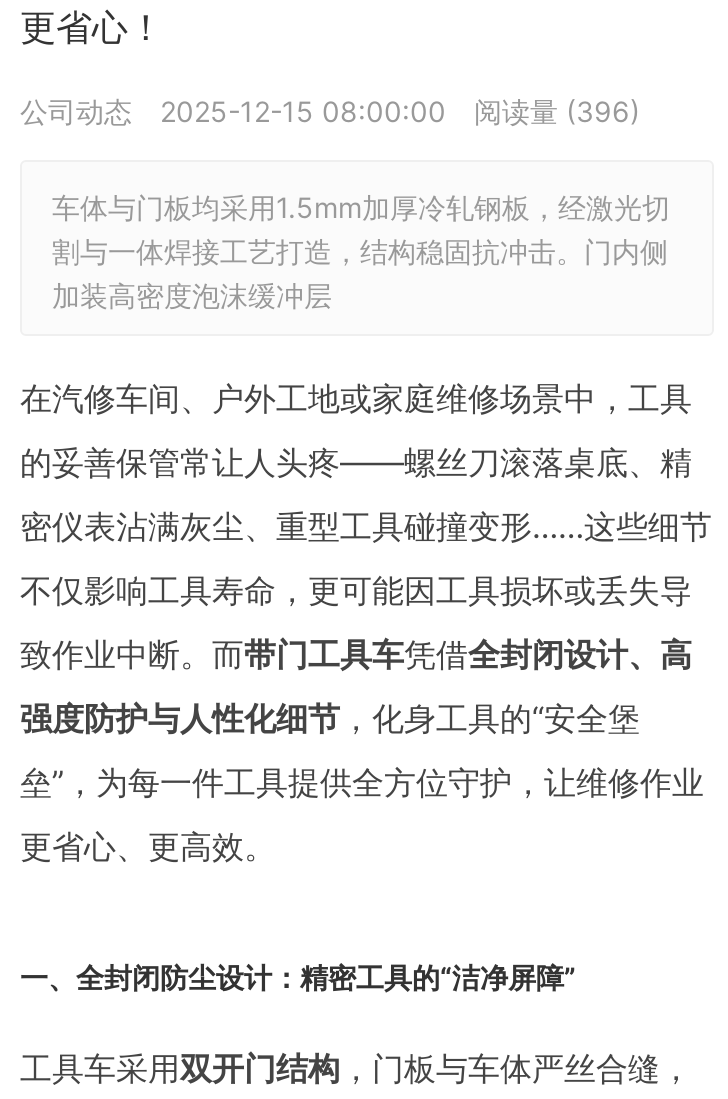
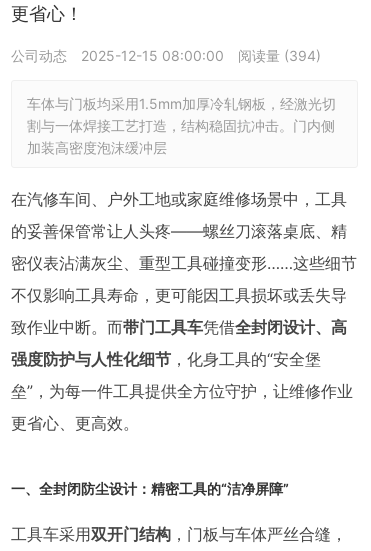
- 公司动态 2025-12-15 08:00:00 阅读量 (396)
+ 公司动态 2025-12-15 08:00:00 阅读量 (394)
